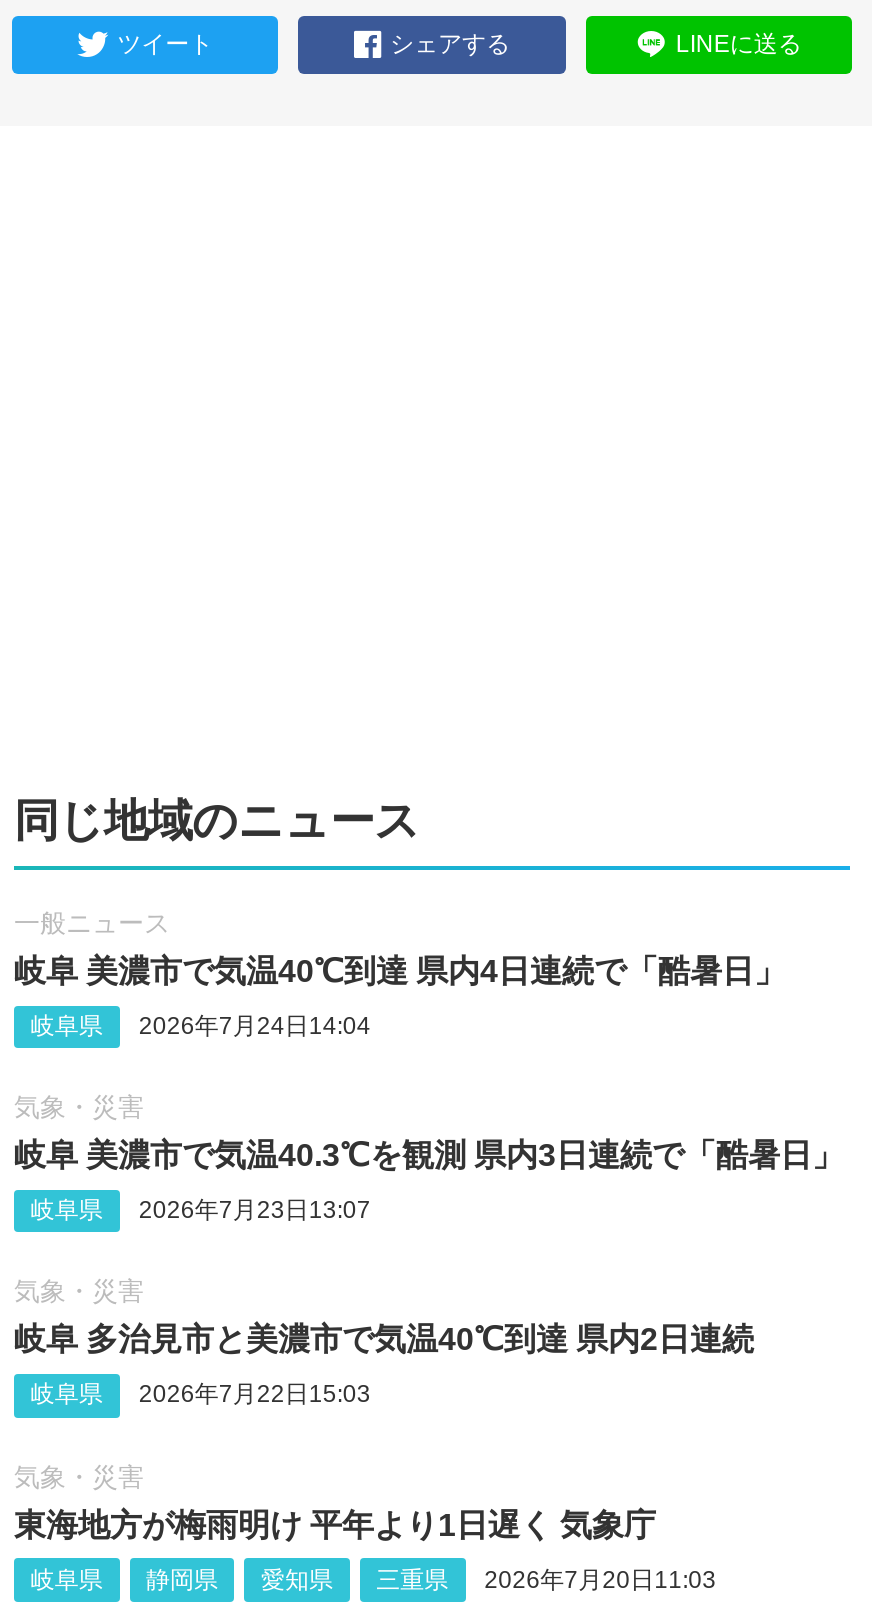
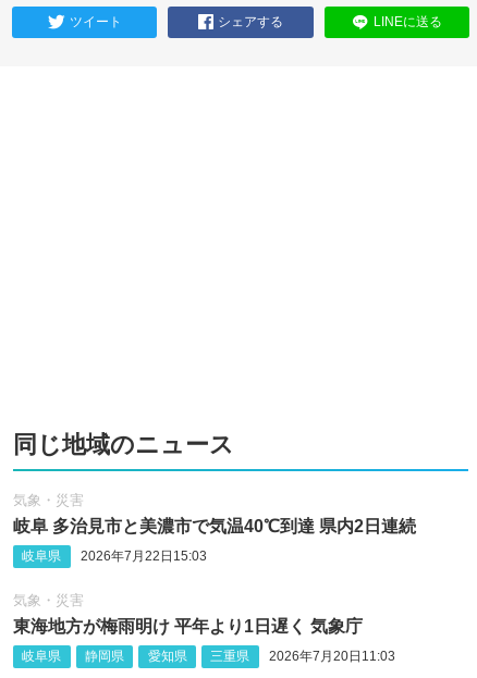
- 一般ニュース
- 岐阜 美濃市で気温40℃到達 県内4日連続で「酷暑日」
- 岐阜県
- 2026年7月24日14:04
- 気象・災害
- 岐阜 美濃市で気温40.3℃を観測 県内3日連続で「酷暑日」
- 岐阜県
- 2026年7月23日13:07
